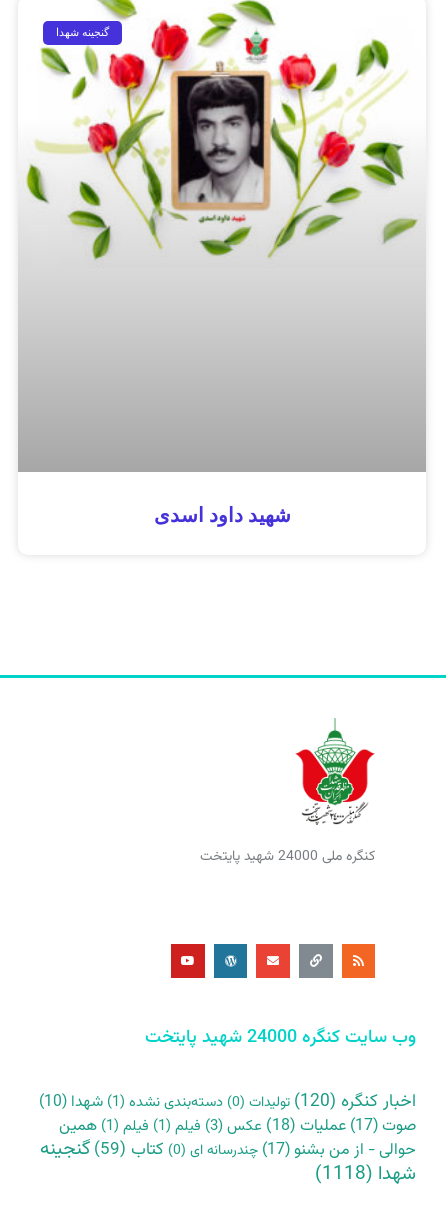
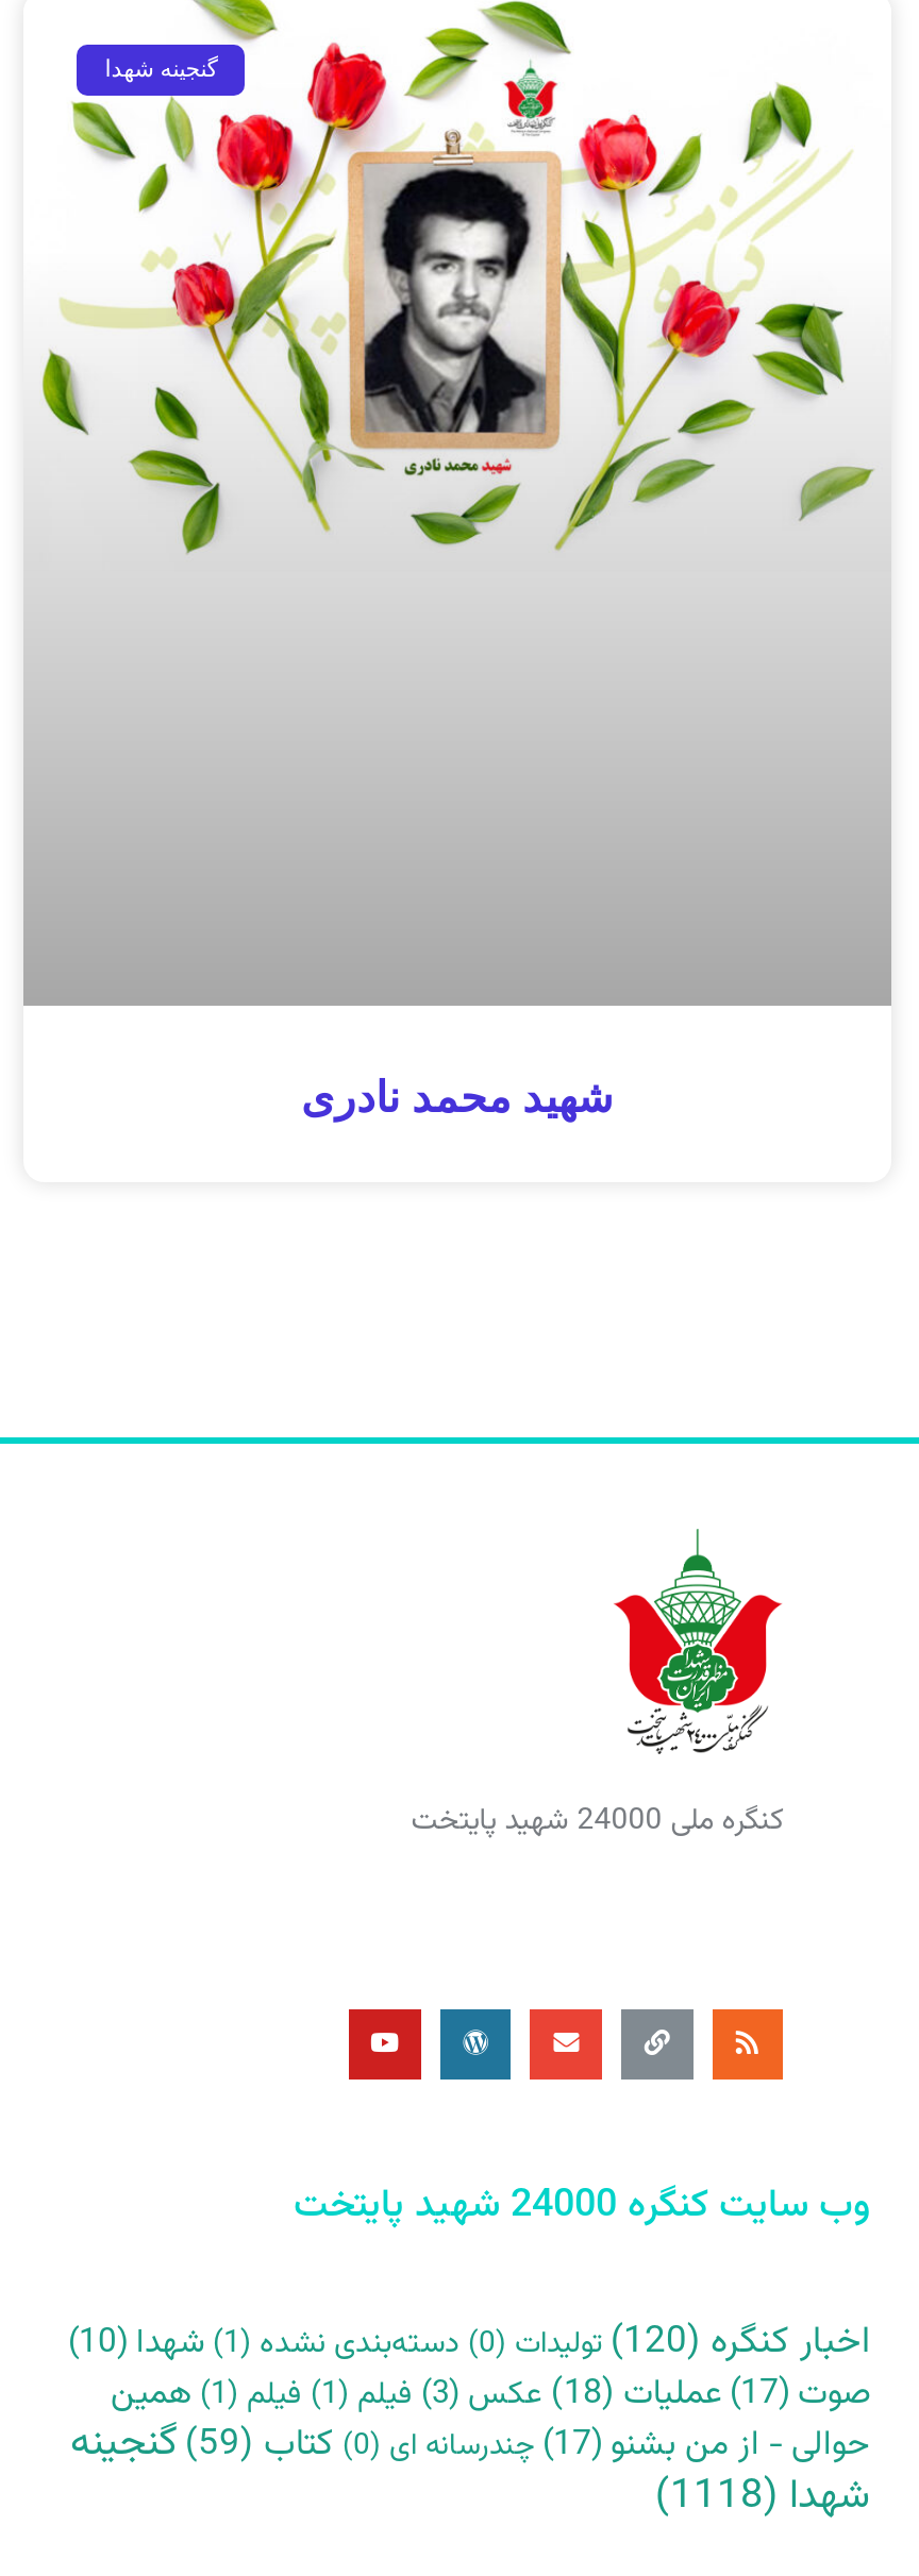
- [image]
+ [image]

- شهید داود اسدی
+ شهید محمد نادری
